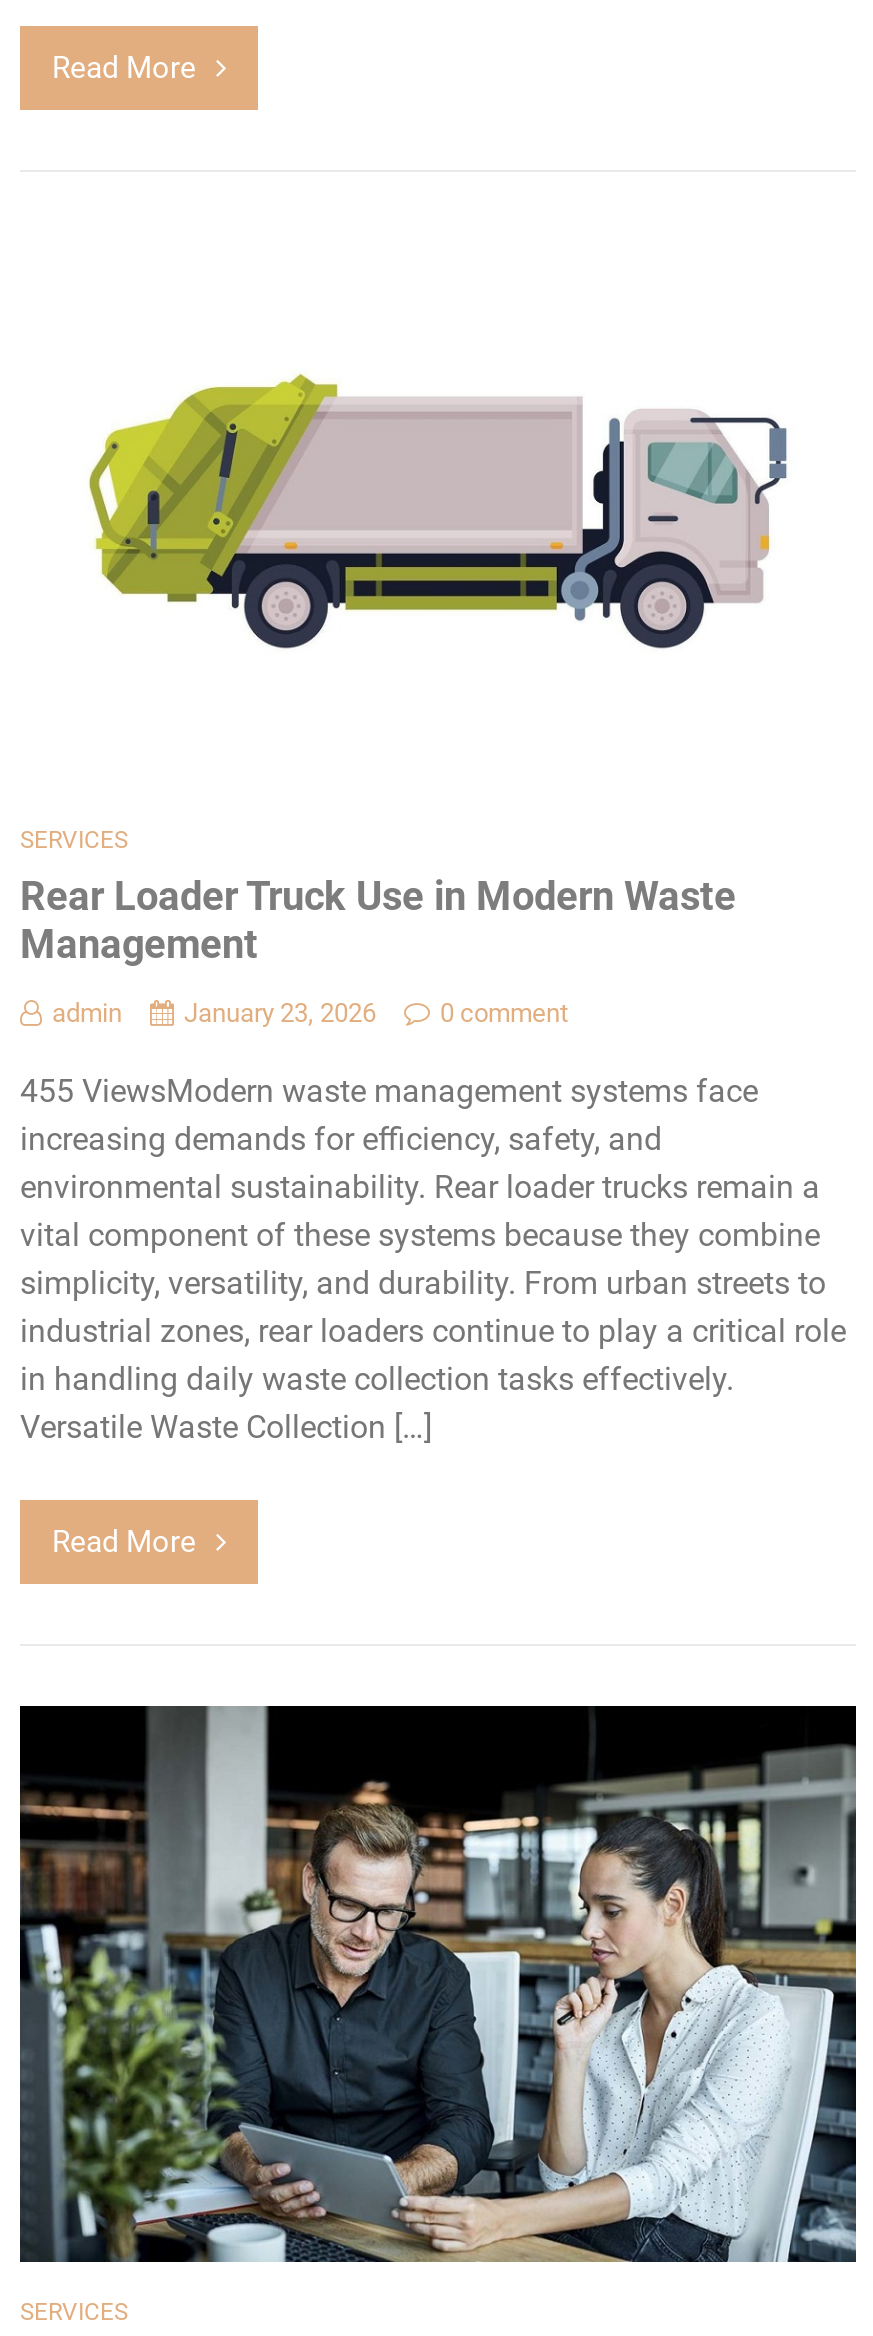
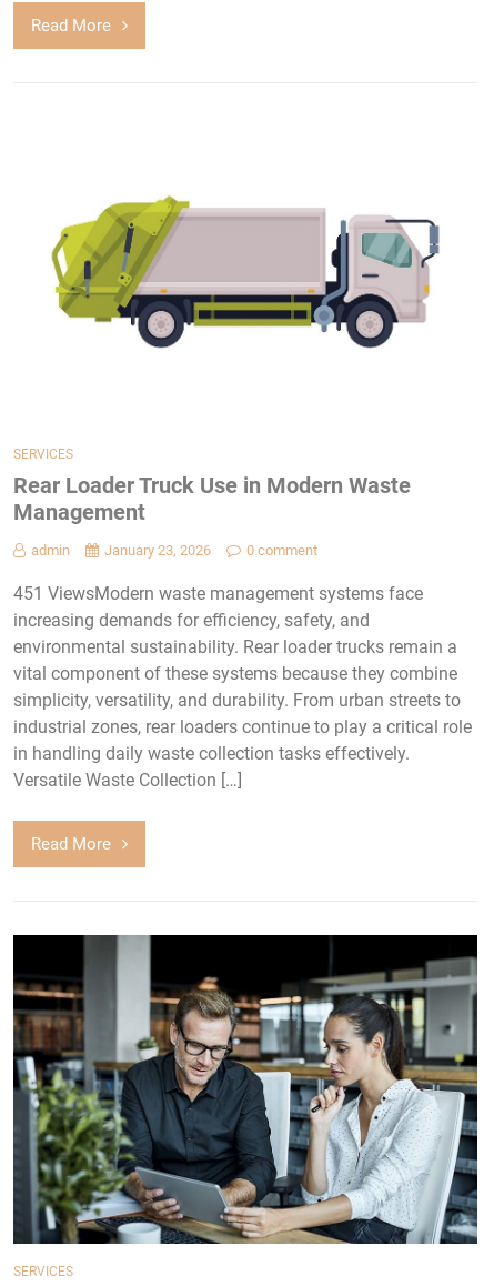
- 455 ViewsModern waste management systems face
+ 451 ViewsModern waste management systems face
